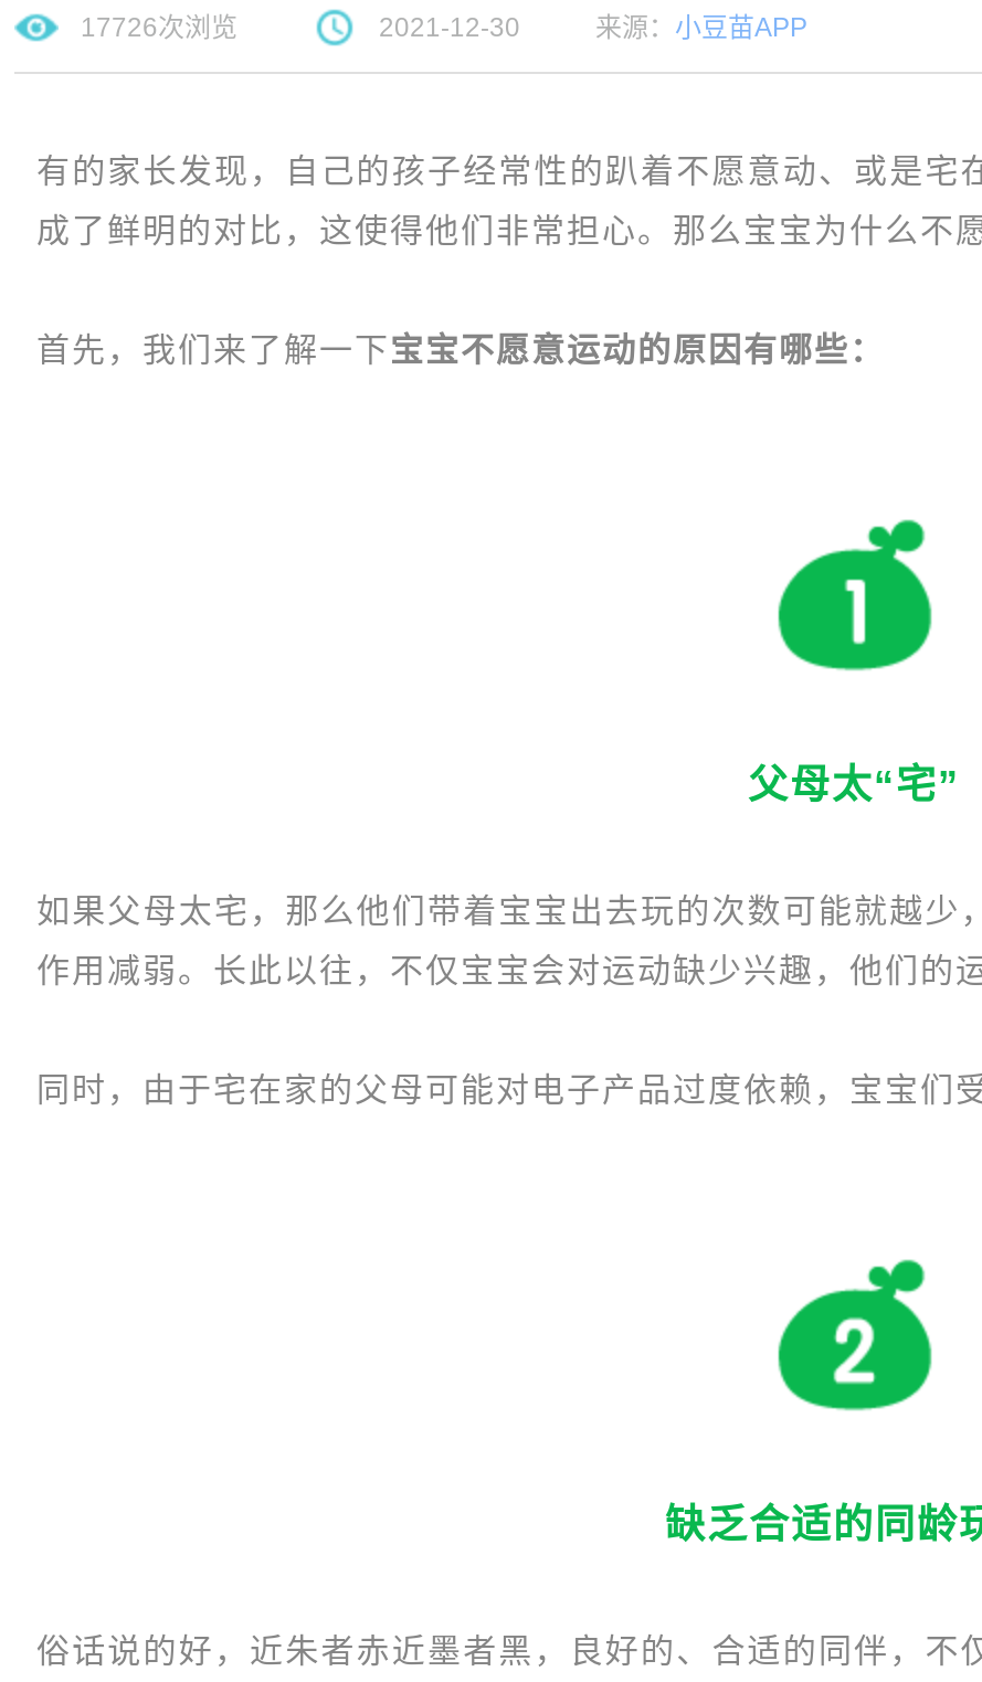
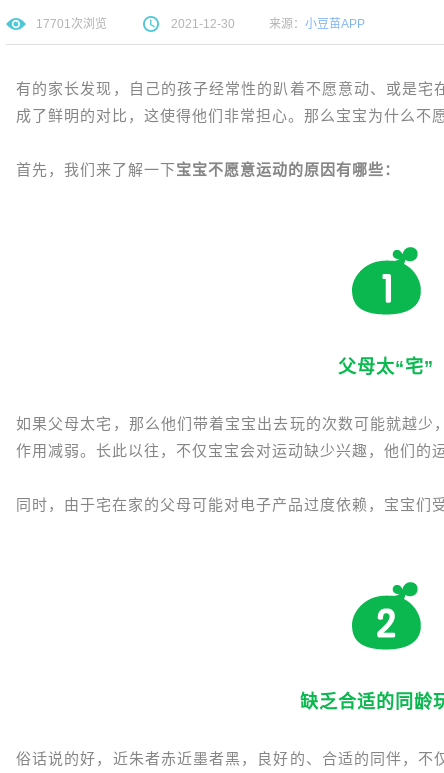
- 17726次浏览
+ 17701次浏览
